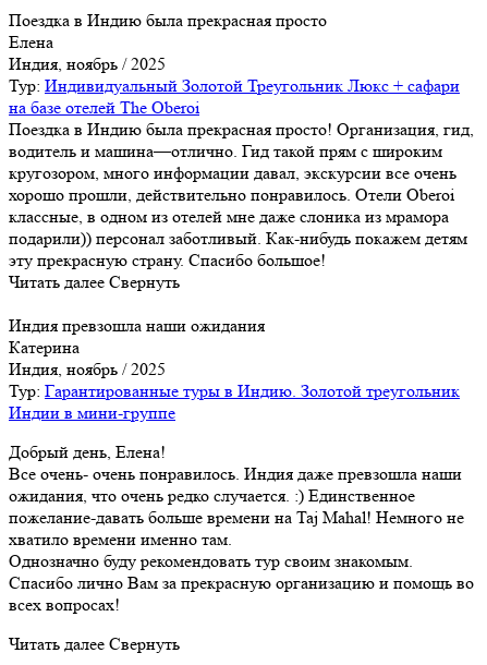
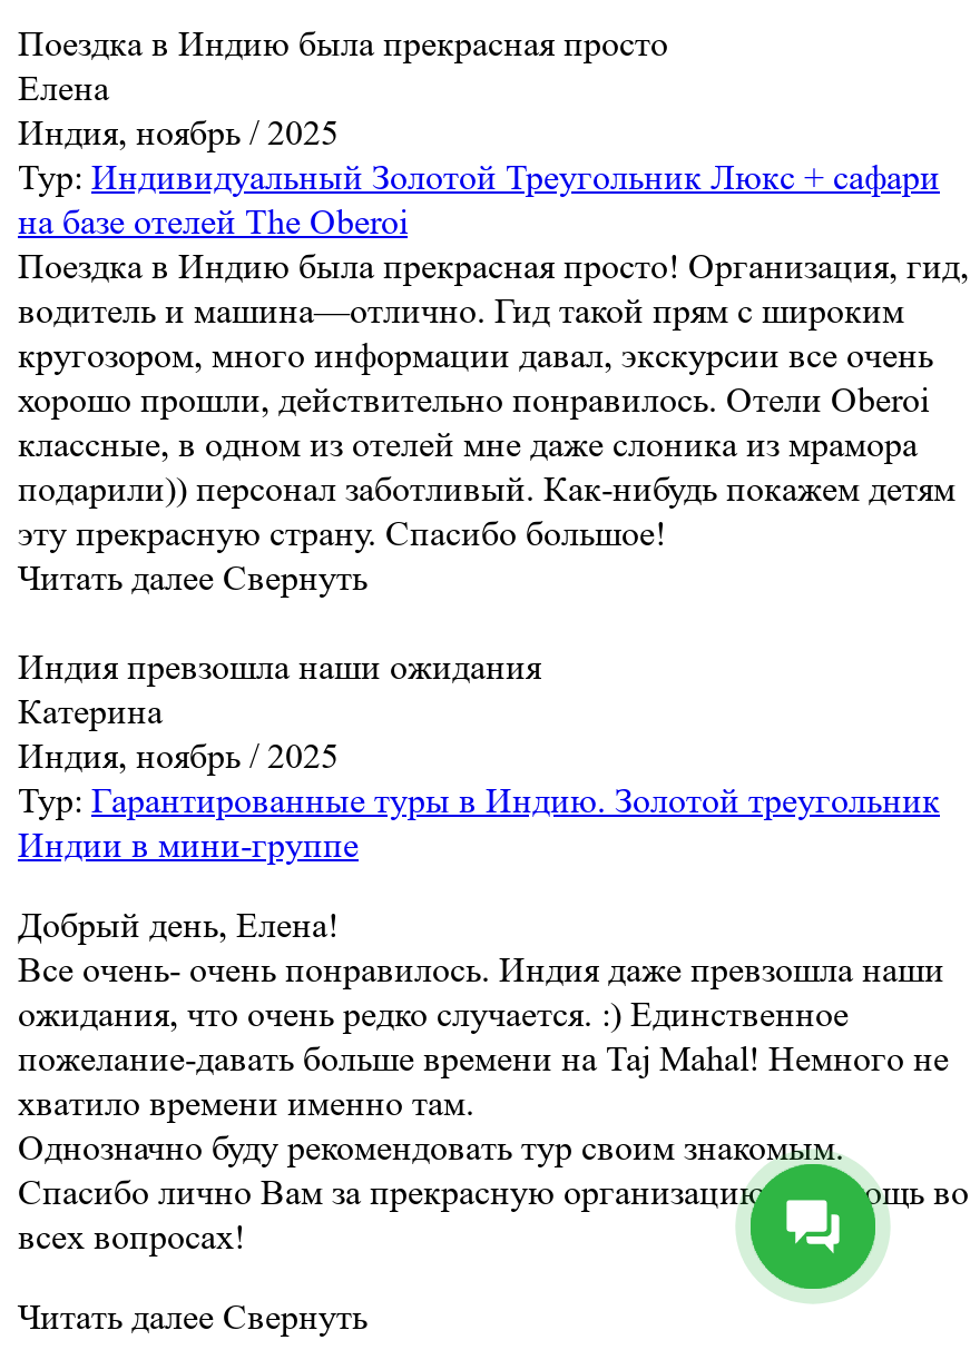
+ [image]
